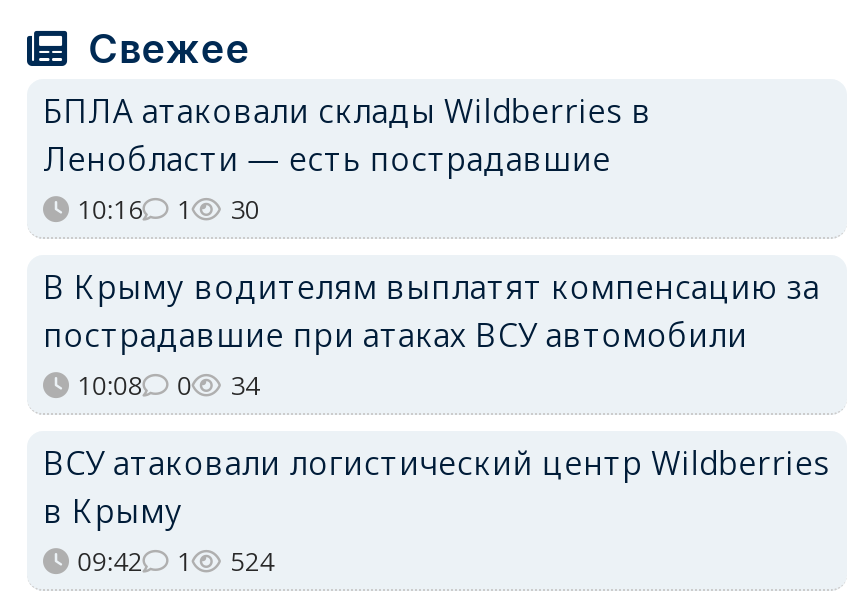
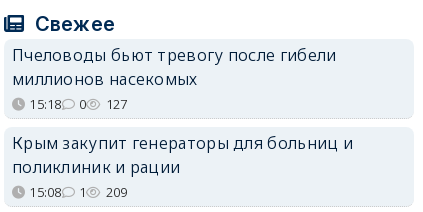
- БПЛА атаковали склады Wildberries в
- Ленобласти — есть пострадавшие
- 10:16
- 1
- 30
- В Крыму водителям выплатят компенсацию за
- пострадавшие при атаках ВСУ автомобили
- 10:08
+ Пчеловоды бьют тревогу после гибели
+ миллионов насекомых
+ 15:18

- 34
+ 127

- ВСУ атаковали логистический центр Wildberries
- в Крыму
- 09:42
+ Крым закупит генераторы для больниц и
+ поликлиник и рации
+ 15:08

- 524
+ 209
